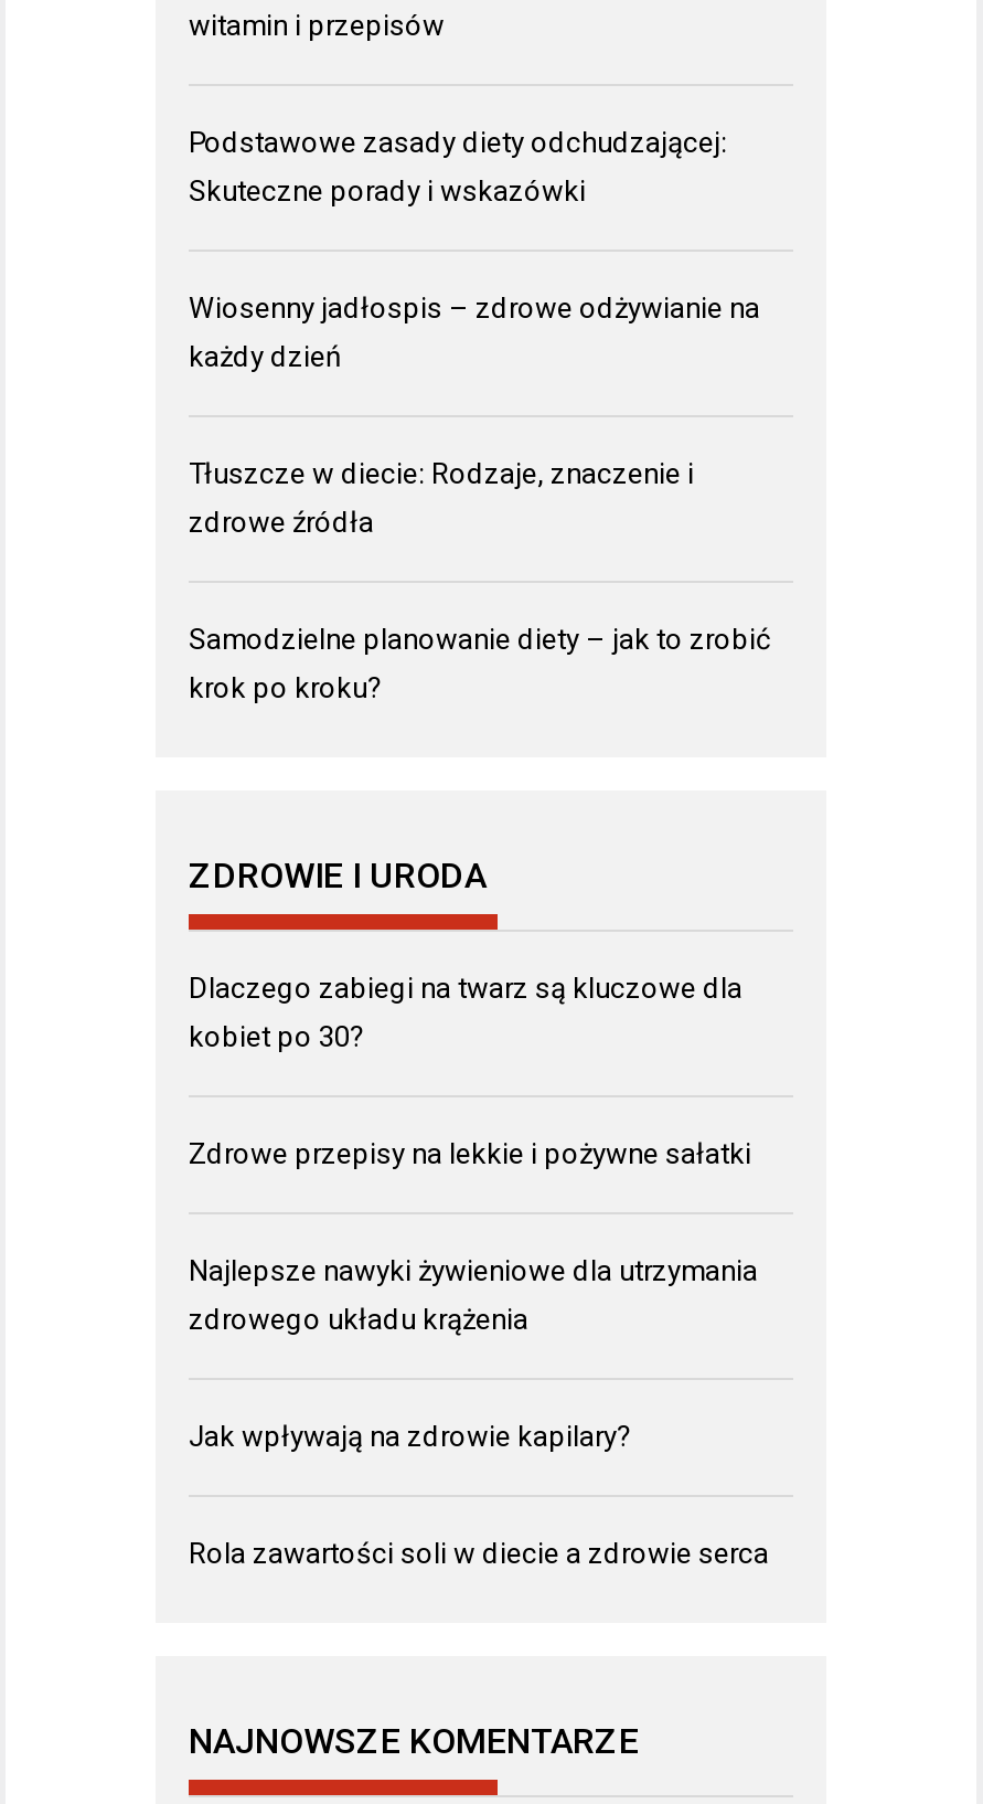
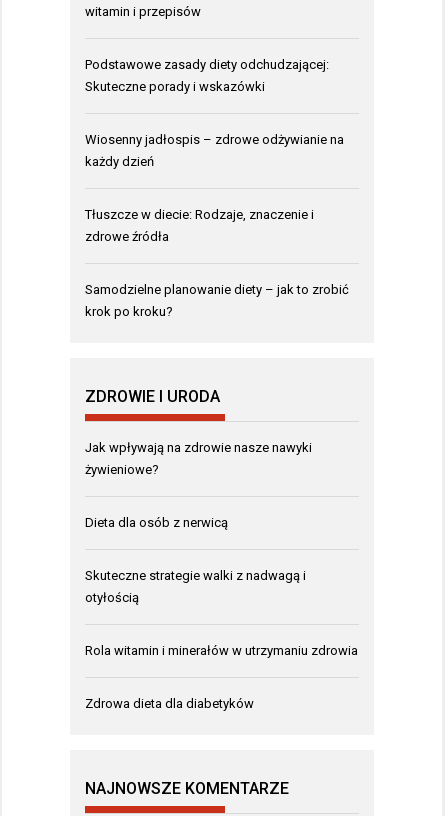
- Dlaczego zabiegi na twarz są kluczowe dla
+ Jak wpływają na zdrowie nasze nawyki

- kobiet po 30?
+ żywieniowe?

- Zdrowe przepisy na lekkie i pożywne sałatki
+ Dieta dla osób z nerwicą

- Najlepsze nawyki żywieniowe dla utrzymania
+ Skuteczne strategie walki z nadwagą i

- zdrowego układu krążenia
+ otyłością

- Jak wpływają na zdrowie kapilary?
+ Rola witamin i minerałów w utrzymaniu zdrowia

- Rola zawartości soli w diecie a zdrowie serca
+ Zdrowa dieta dla diabetyków
